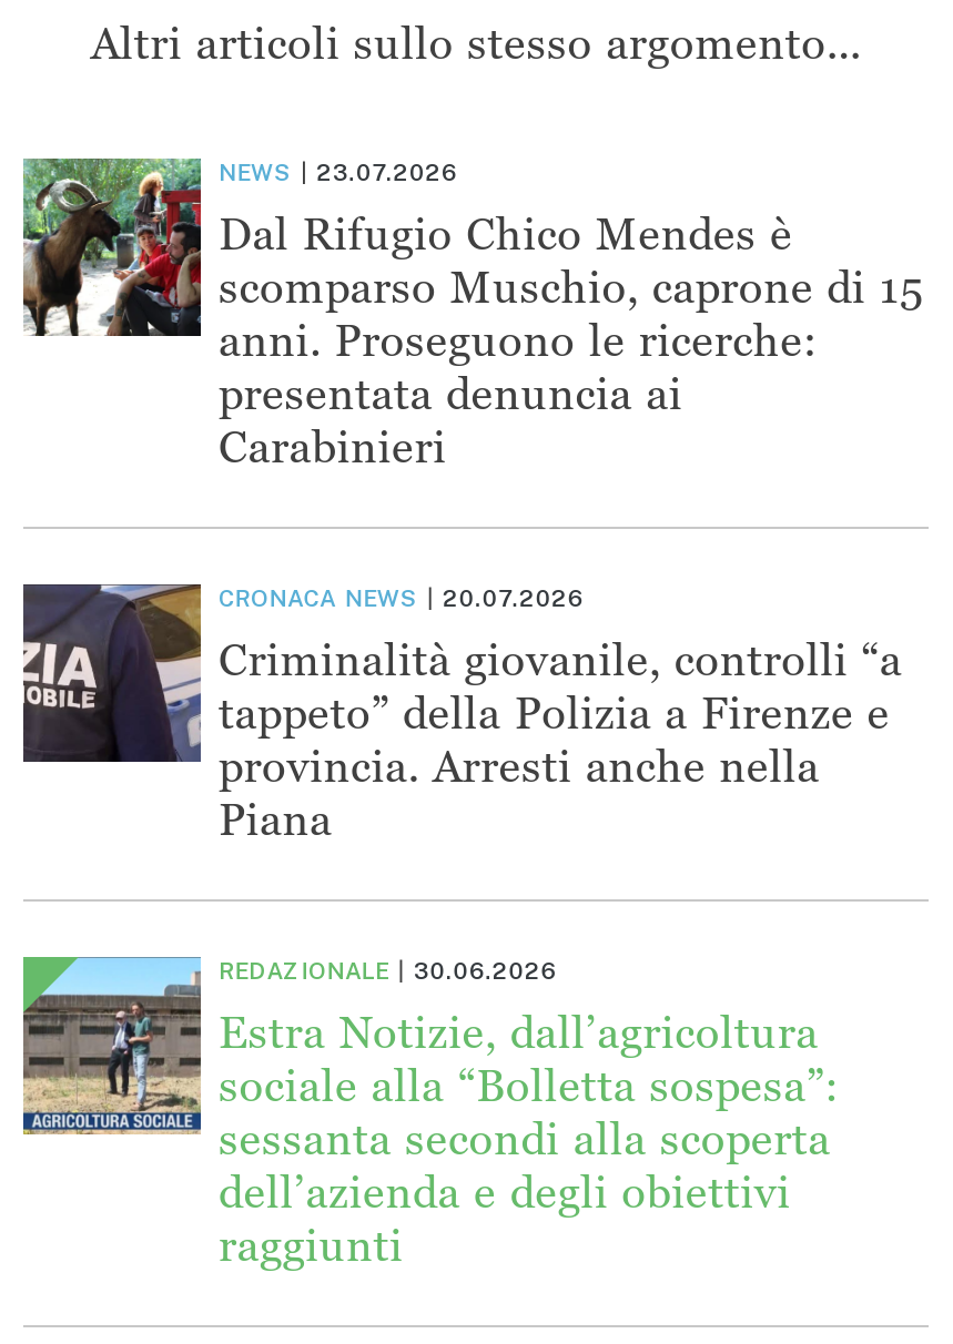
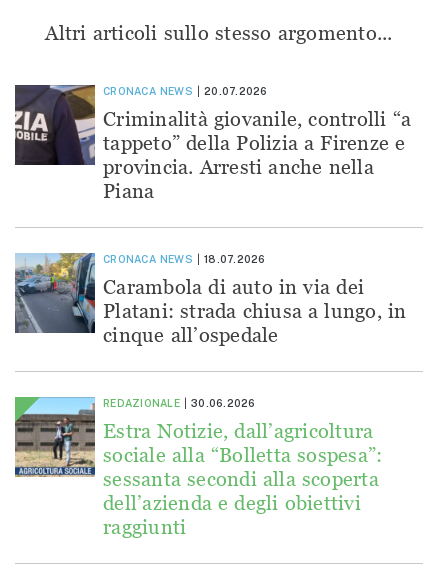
- [image]
- NEWS
- 23.07.2026
- Dal Rifugio Chico Mendes è
- scomparso Muschio, caprone di 15
- anni. Proseguono le ricerche:
- presentata denuncia ai
- Carabinieri

moved up: [image] | CRONACA NEWS | 20.07.2026 | Criminalità giovanile, controlli “a | tappeto” della Polizia a Firenze e | provincia. Arresti anche nella | Piana

+ [image]
+ CRONACA NEWS
+ 18.07.2026
+ Carambola di auto in via dei
+ Platani: strada chiusa a lungo, in
+ cinque all’ospedale
